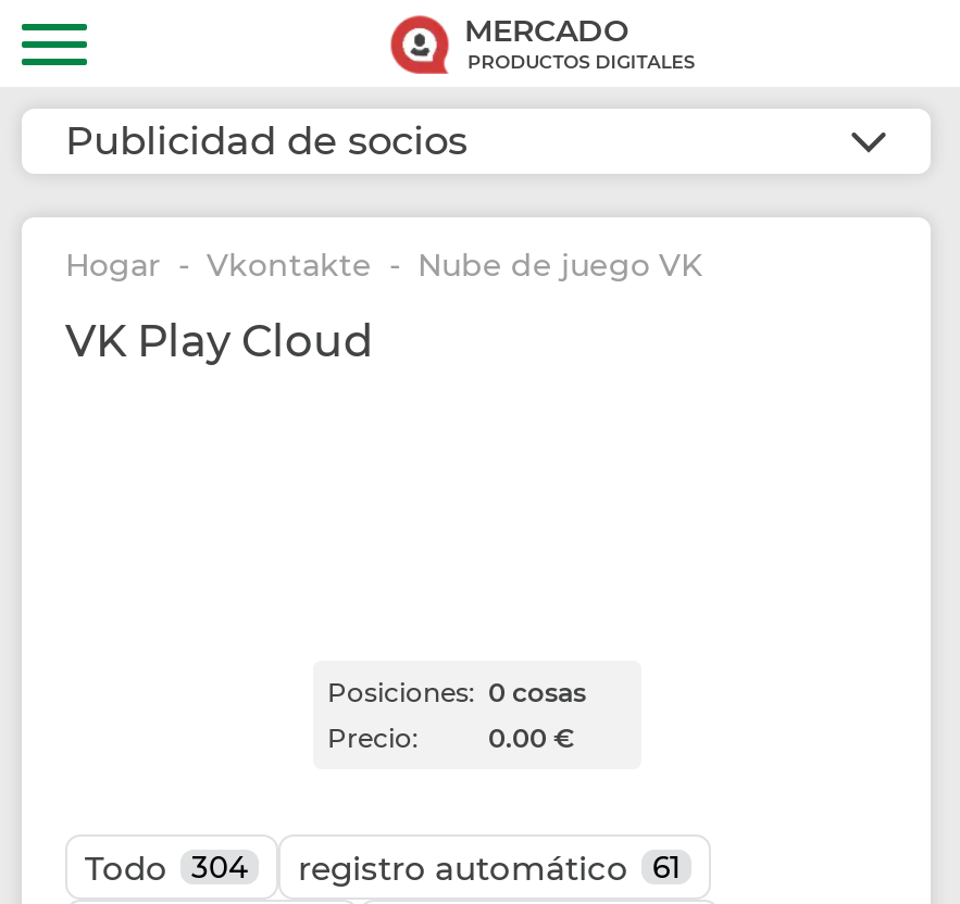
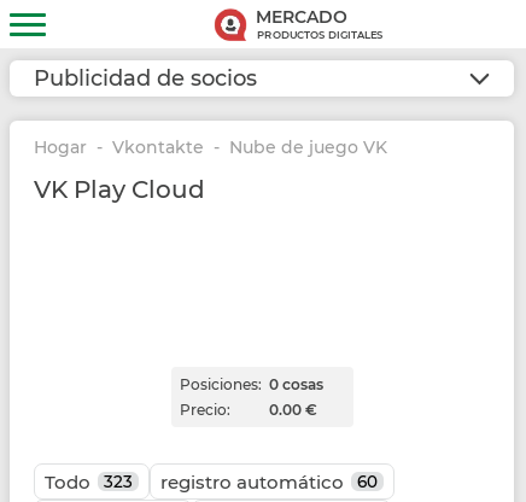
- 304
+ 323

- 61
+ 60
